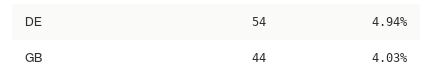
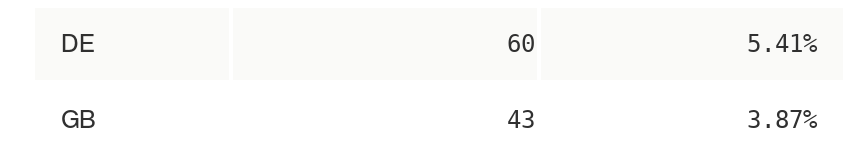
- 54
+ 60

- 4.94%
+ 5.41%

- 44
+ 43

- 4.03%
+ 3.87%
